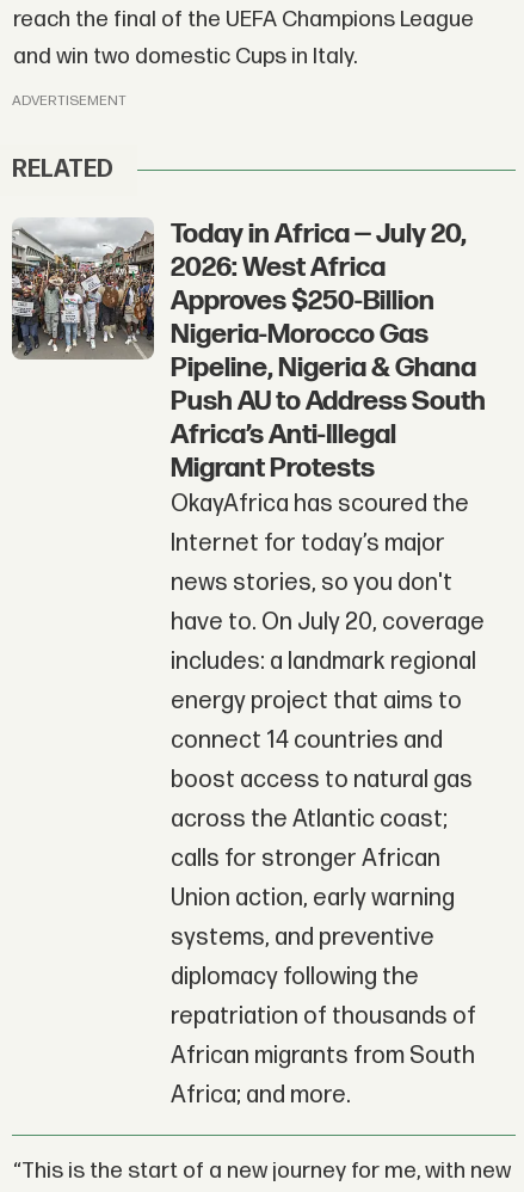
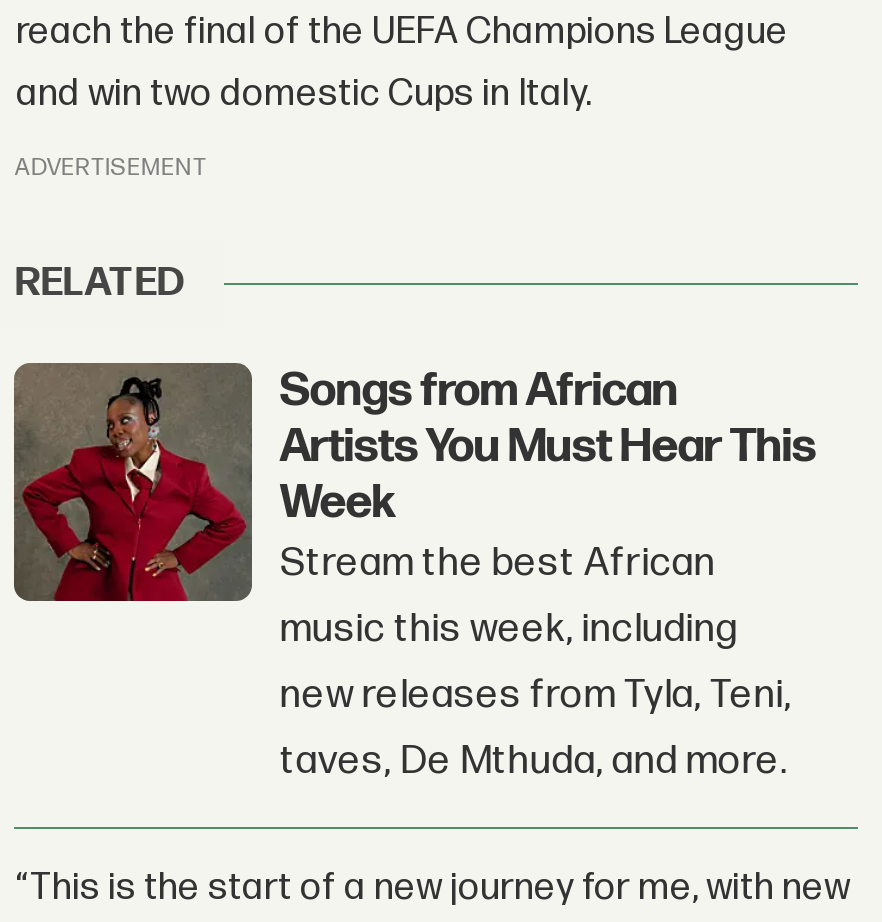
- [image]
- Today in Africa — July 20,
- 2026: West Africa
- Approves $250-Billion
- Nigeria-Morocco Gas
- Pipeline, Nigeria & Ghana
- Push AU to Address South
- Africa’s Anti-Illegal
- Migrant Protests
- OkayAfrica has scoured the
- Internet for today’s major
- news stories, so you don't
- have to. On July 20, coverage
- includes: a landmark regional
- energy project that aims to
- connect 14 countries and
- boost access to natural gas
- across the Atlantic coast;
- calls for stronger African
- Union action, early warning
- systems, and preventive
- diplomacy following the
- repatriation of thousands of
- African migrants from South
- Africa; and more.
+ [image]
+ Songs from African
+ Artists You Must Hear This
+ Week
+ Stream the best African
+ music this week, including
+ new releases from Tyla, Teni,
+ taves, De Mthuda, and more.
